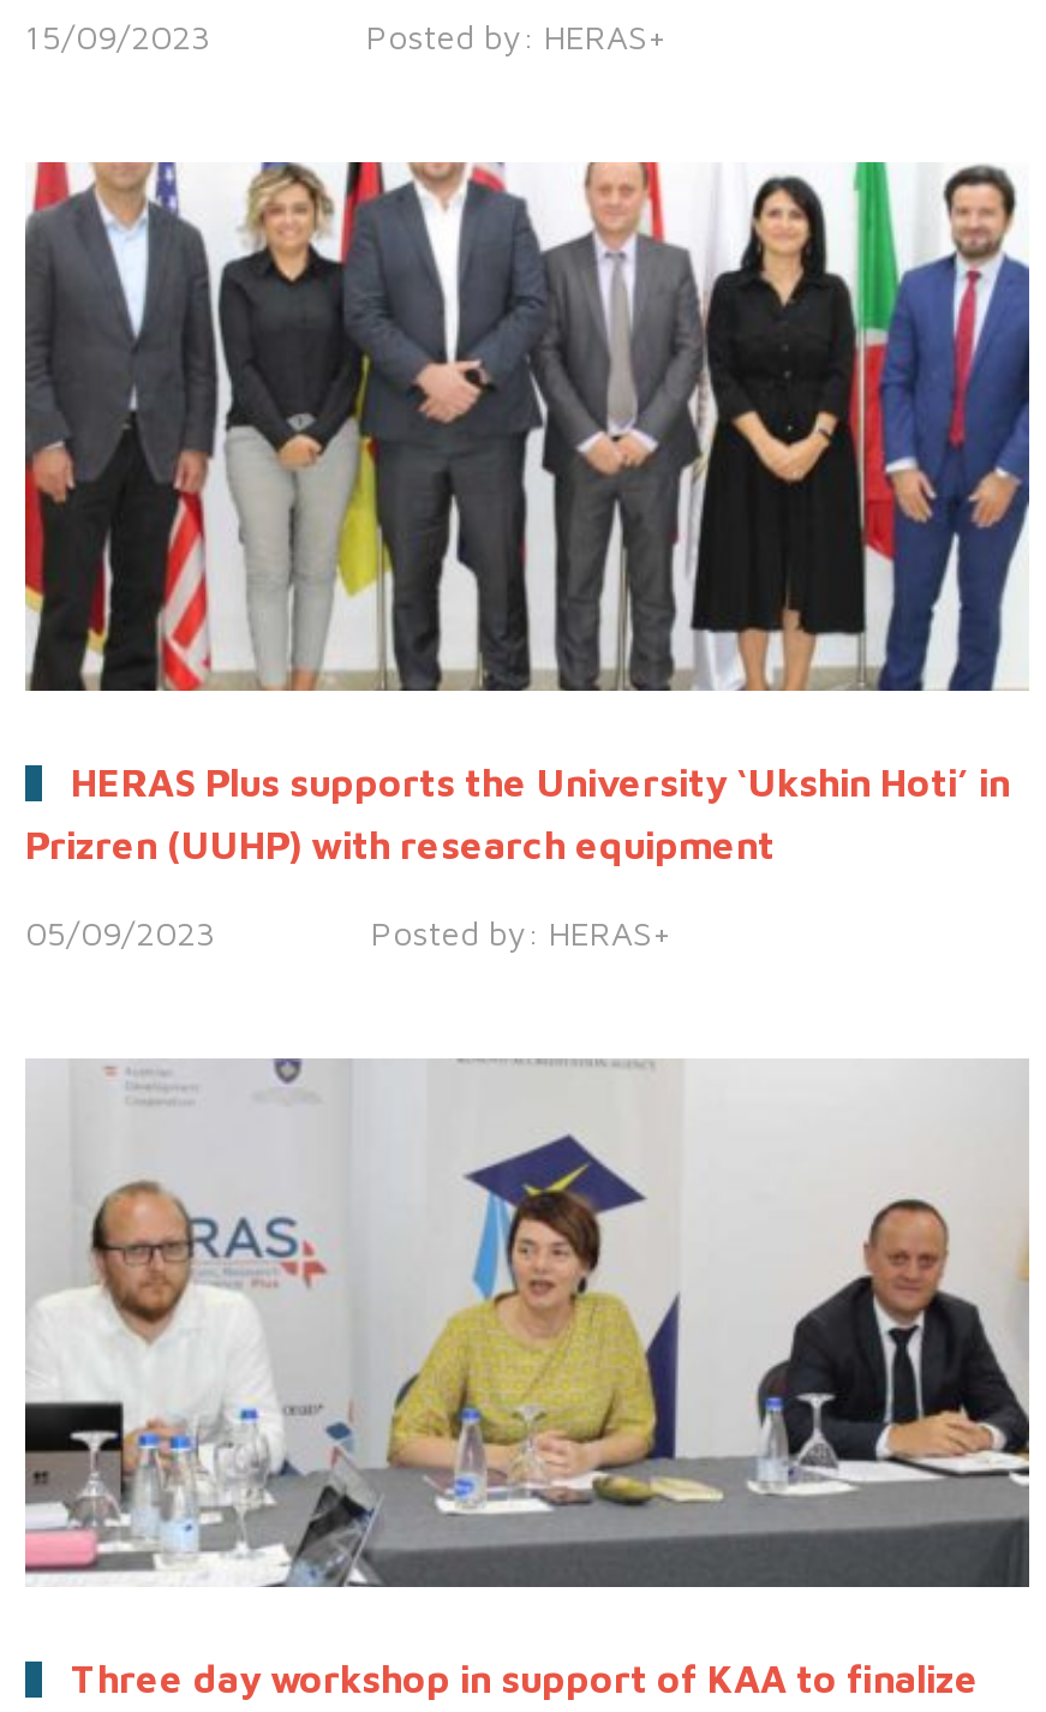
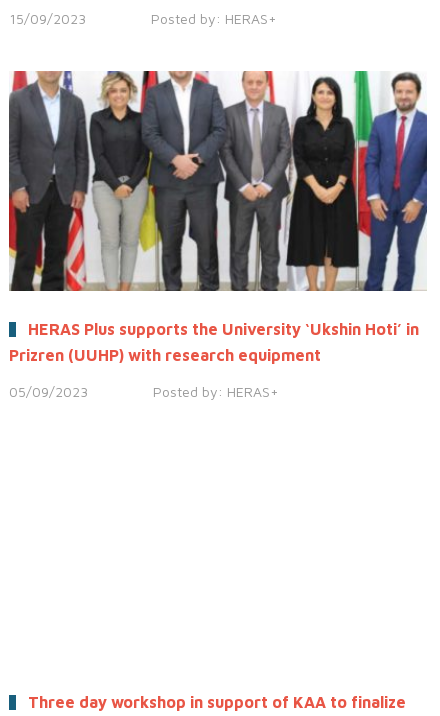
- [image]
